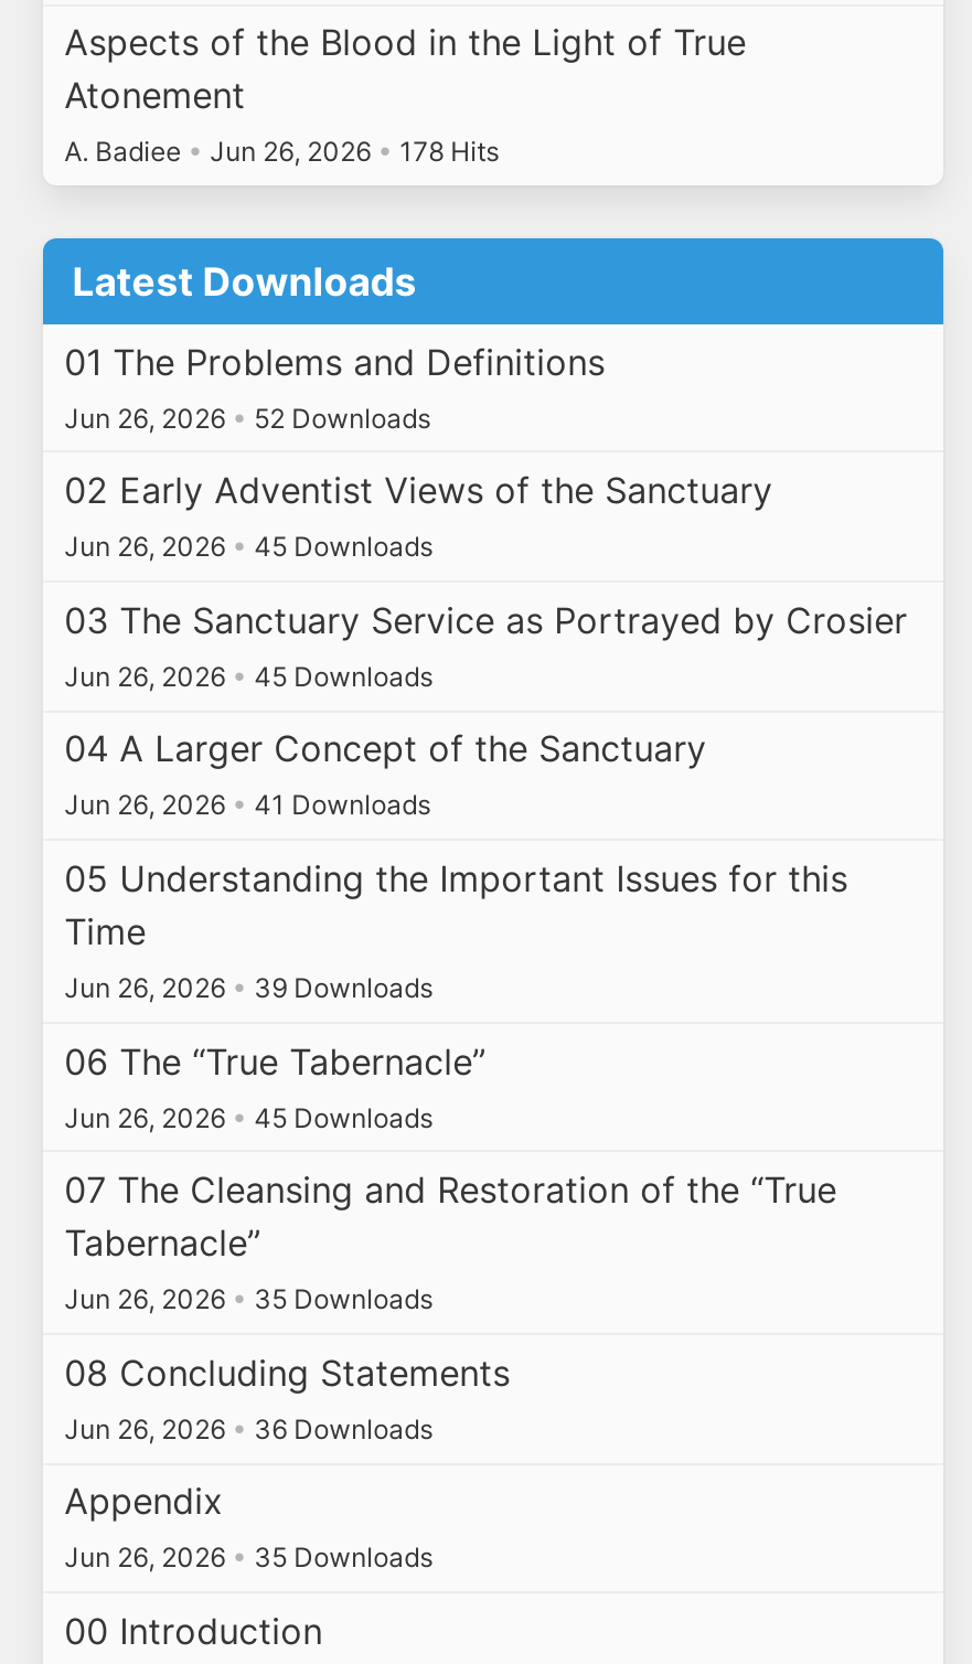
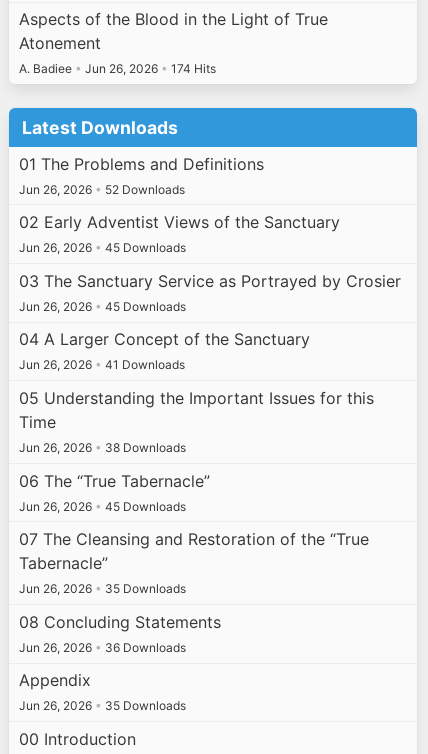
- A. Badiee • Jun 26, 2026 • 178 Hits
+ A. Badiee • Jun 26, 2026 • 174 Hits

- Jun 26, 2026 • 39 Downloads
+ Jun 26, 2026 • 38 Downloads
